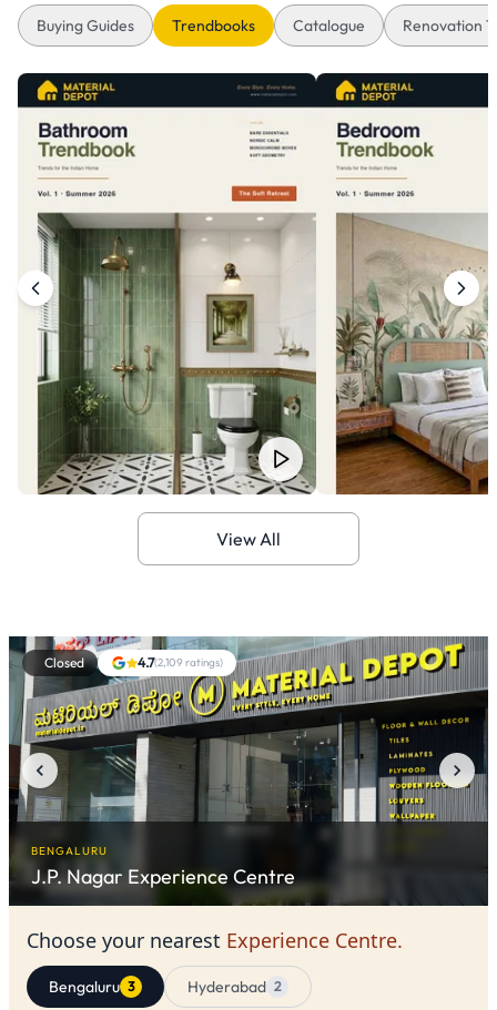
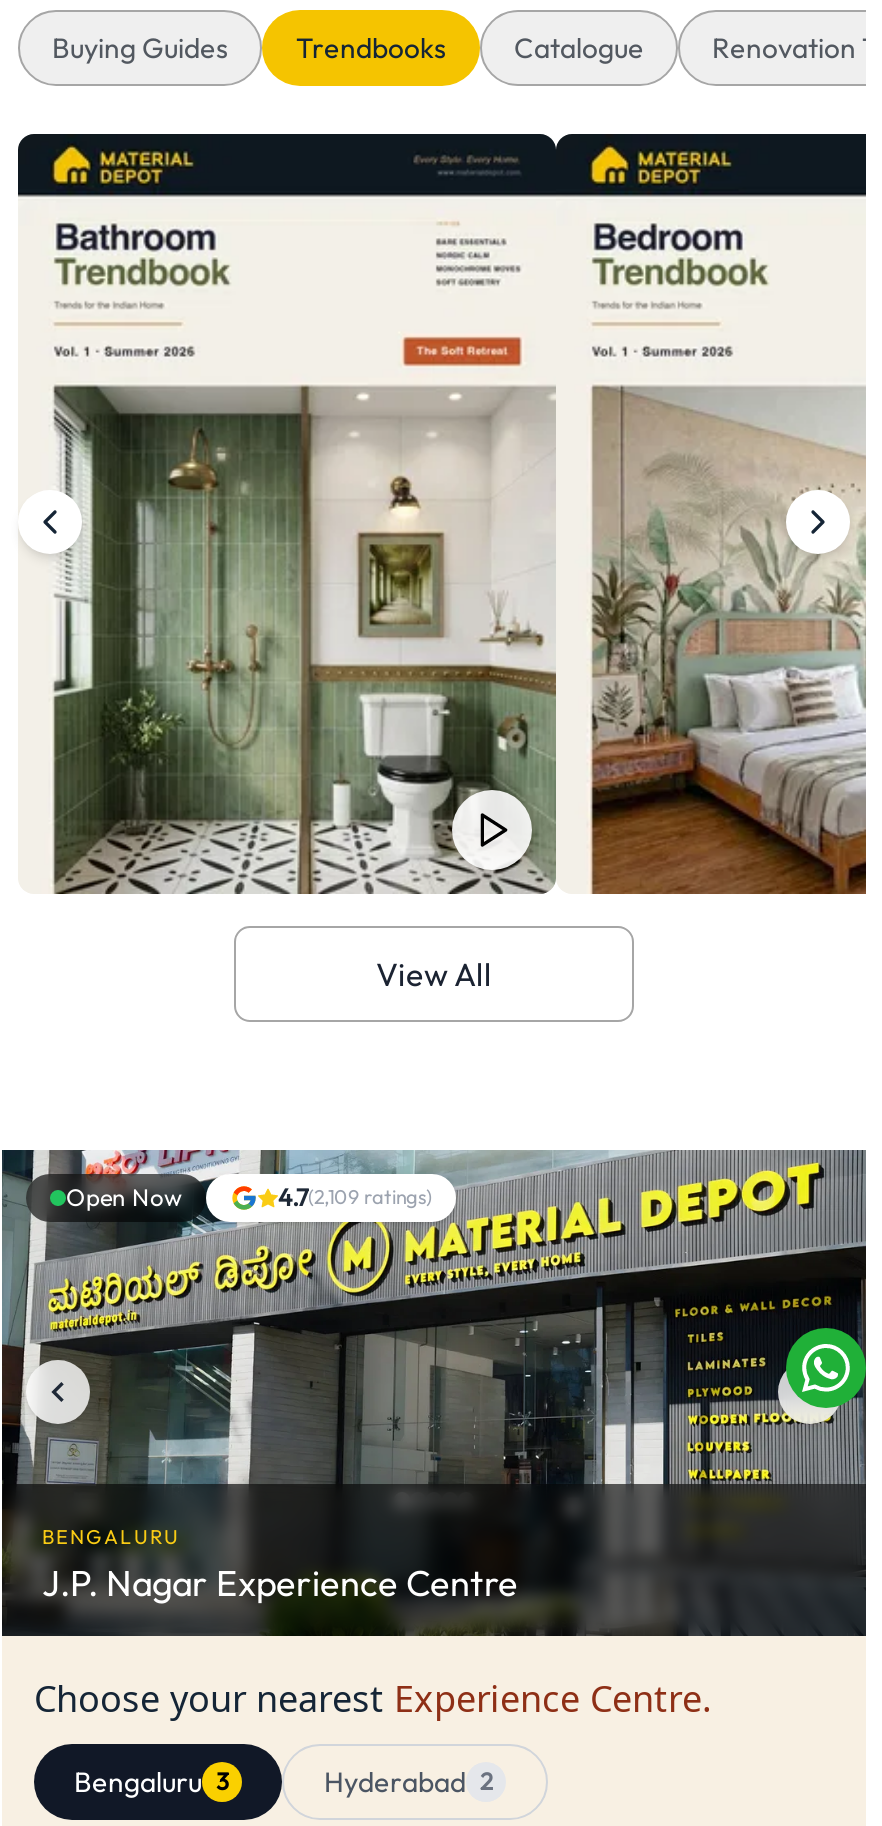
- Closed
+ Open Now

- [image]
+ [image]
